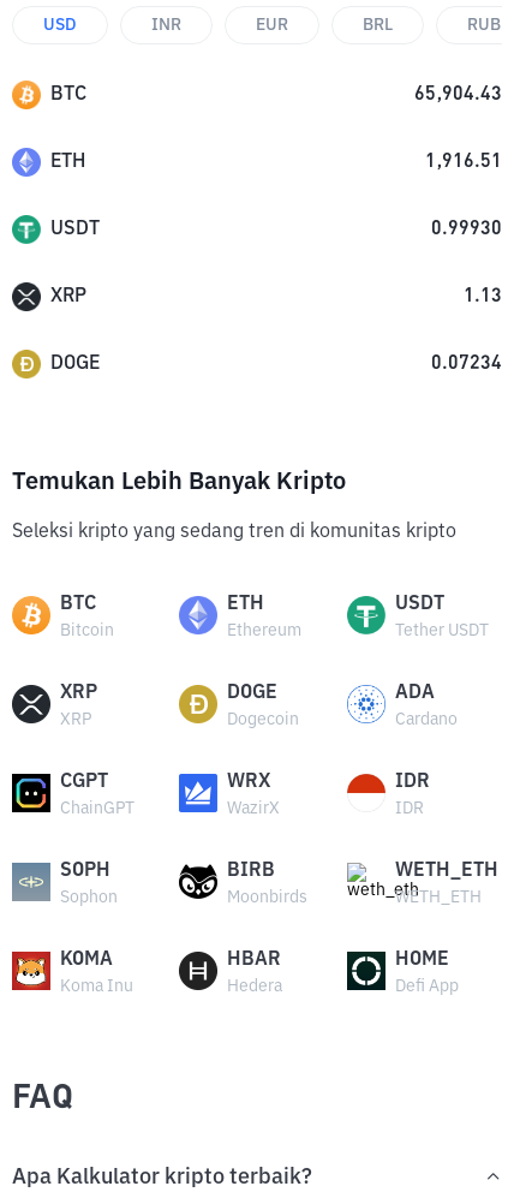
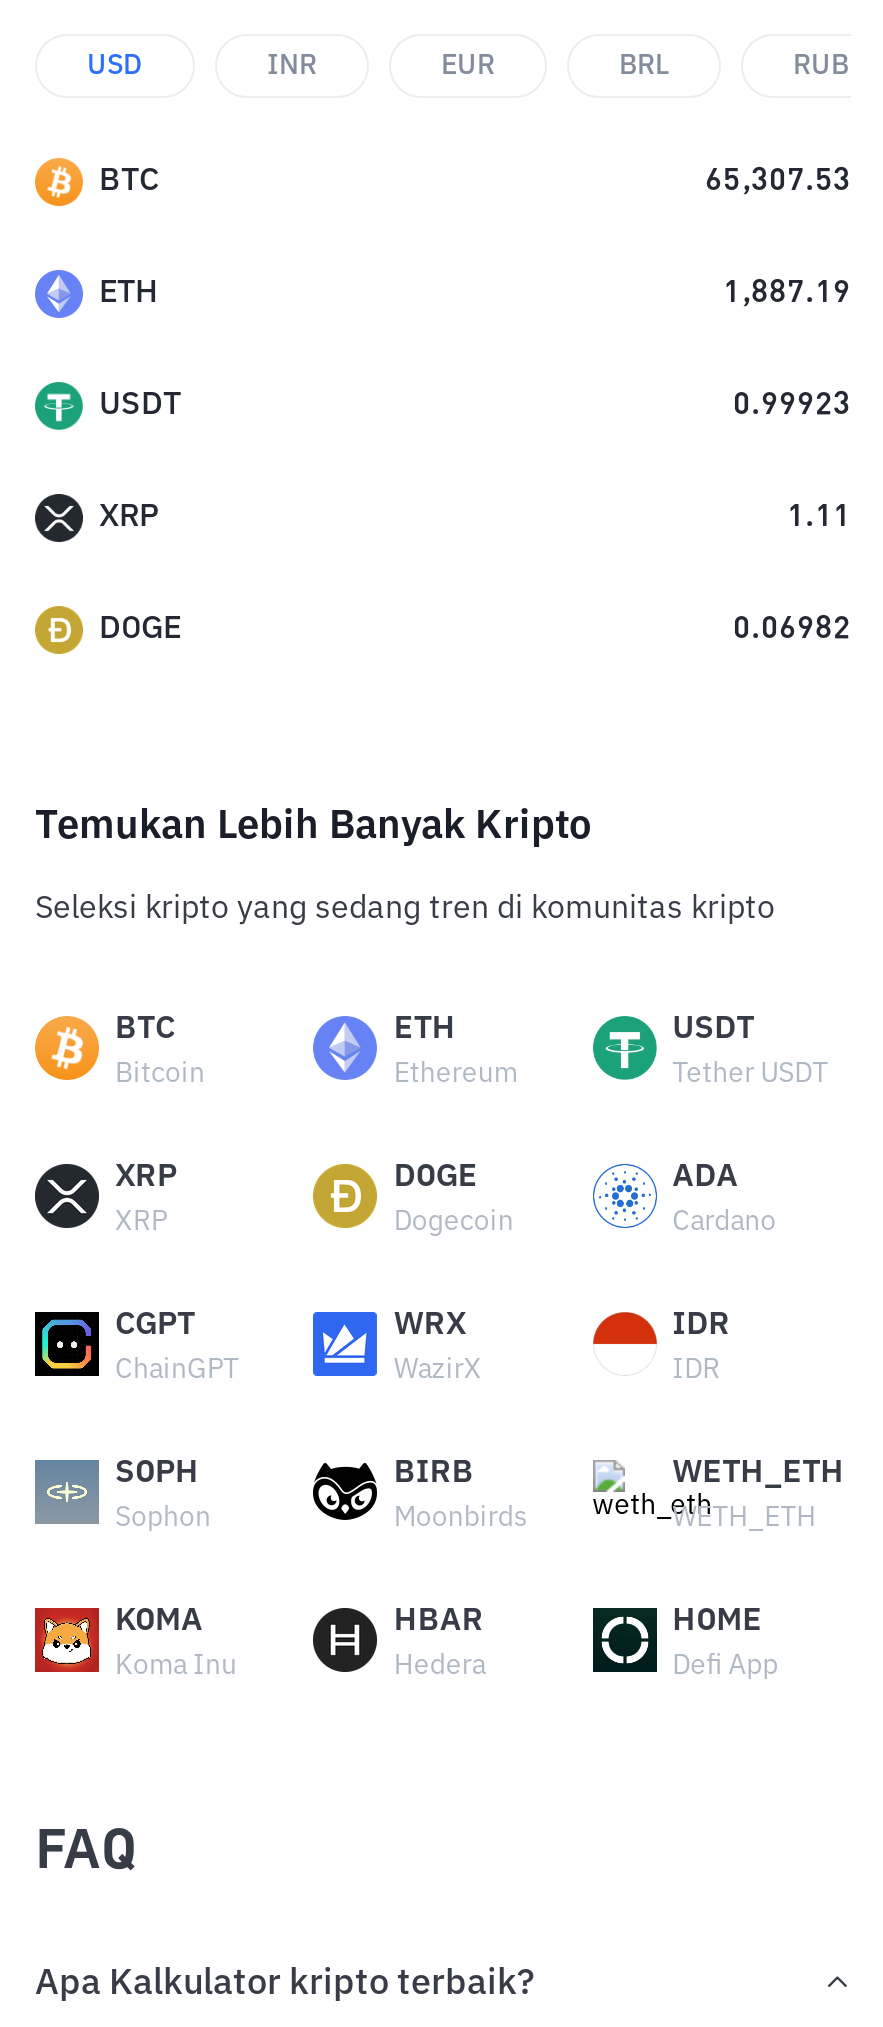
- 65,904.43
+ 65,307.53

- 1,916.51
+ 1,887.19

- 0.99930
+ 0.99923

- 1.13
+ 1.11

- 0.07234
+ 0.06982
